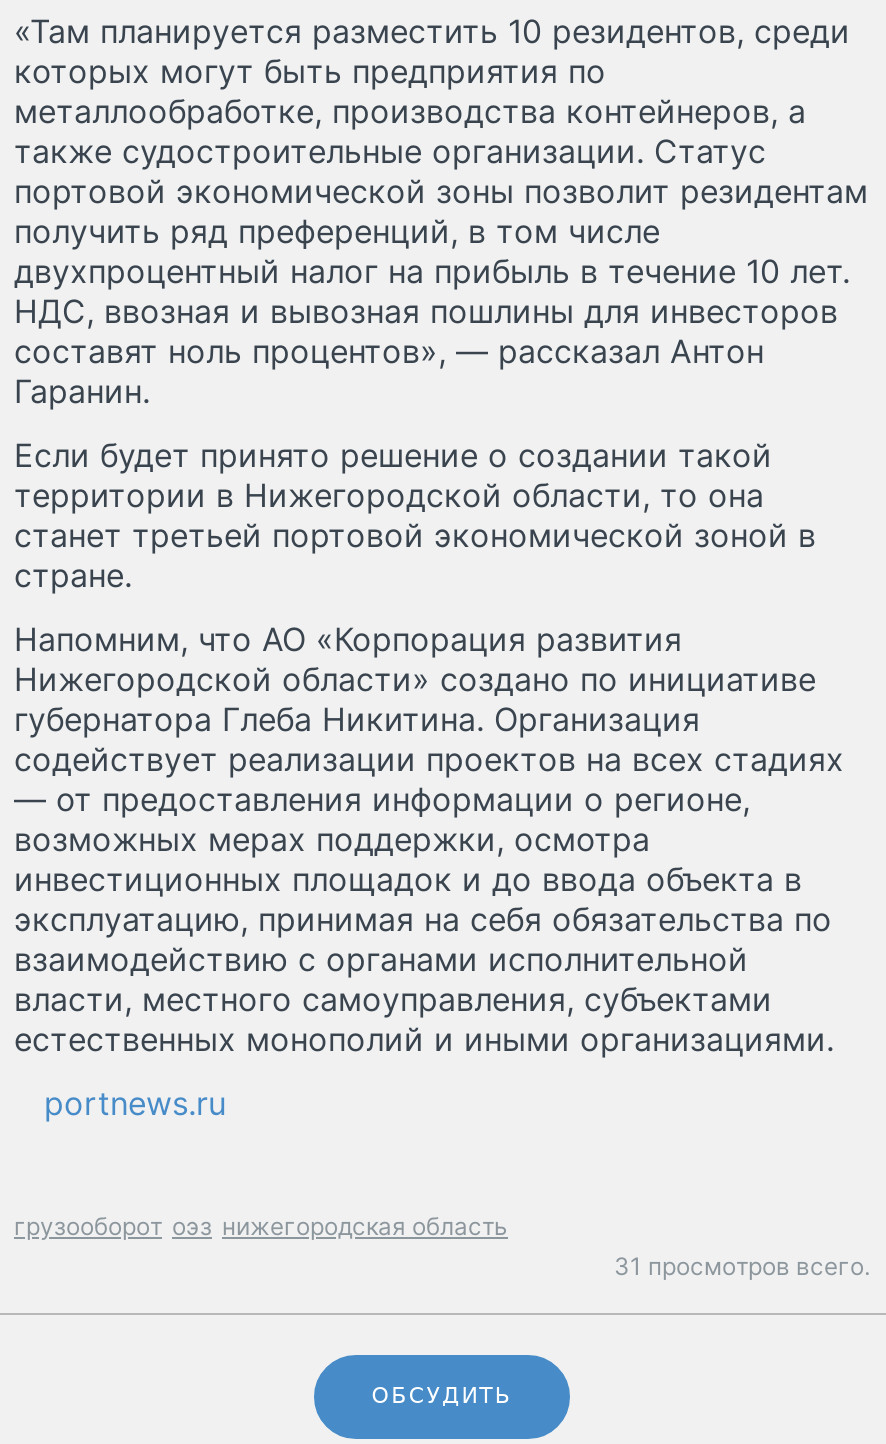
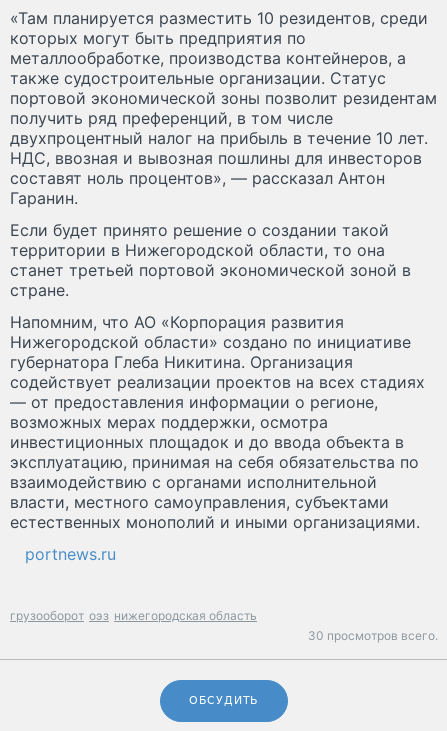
- 31 просмотров всего.
+ 30 просмотров всего.
